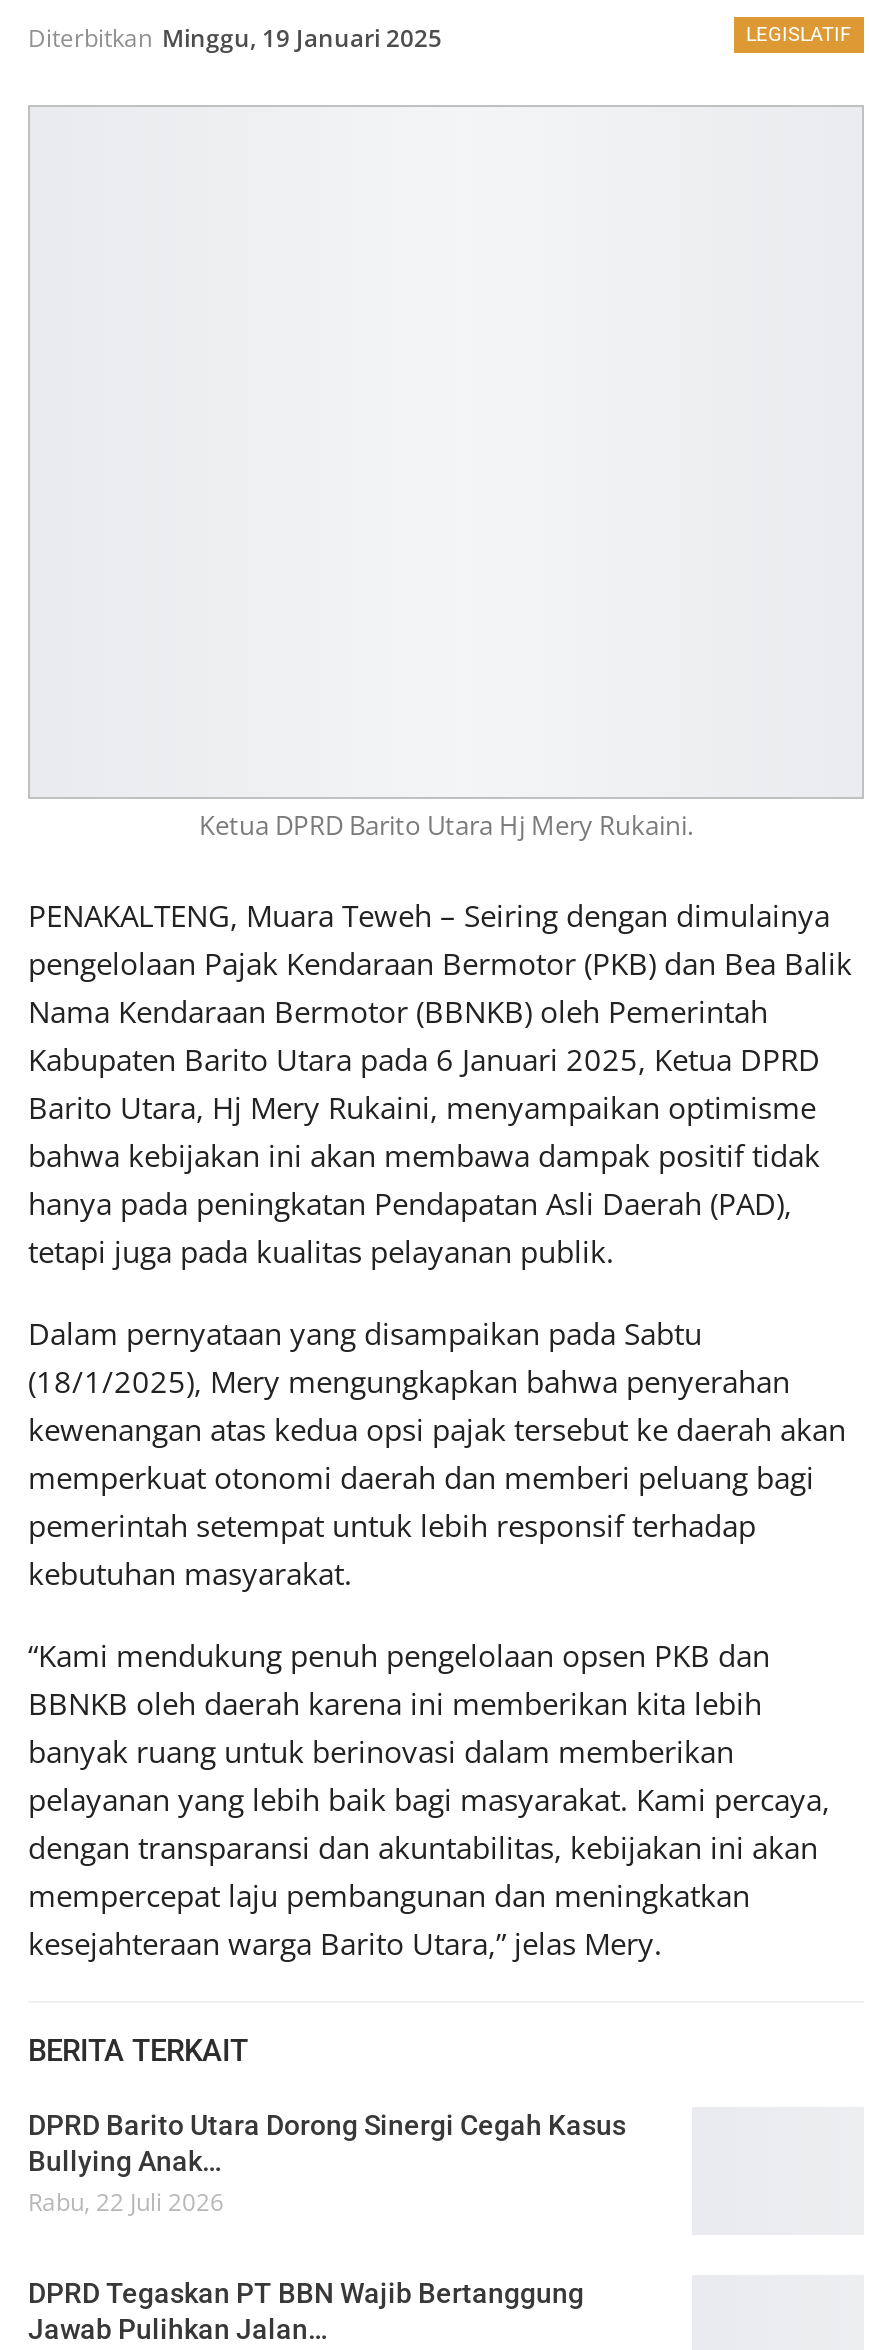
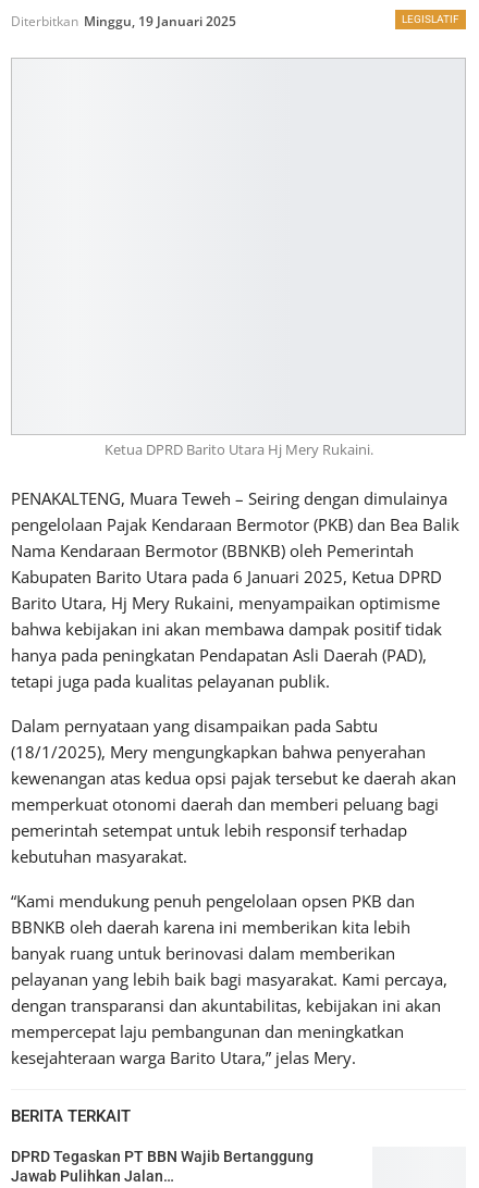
- DPRD Barito Utara Dorong Sinergi Cegah Kasus
- Bullying Anak…
- Rabu, 22 Juli 2026
